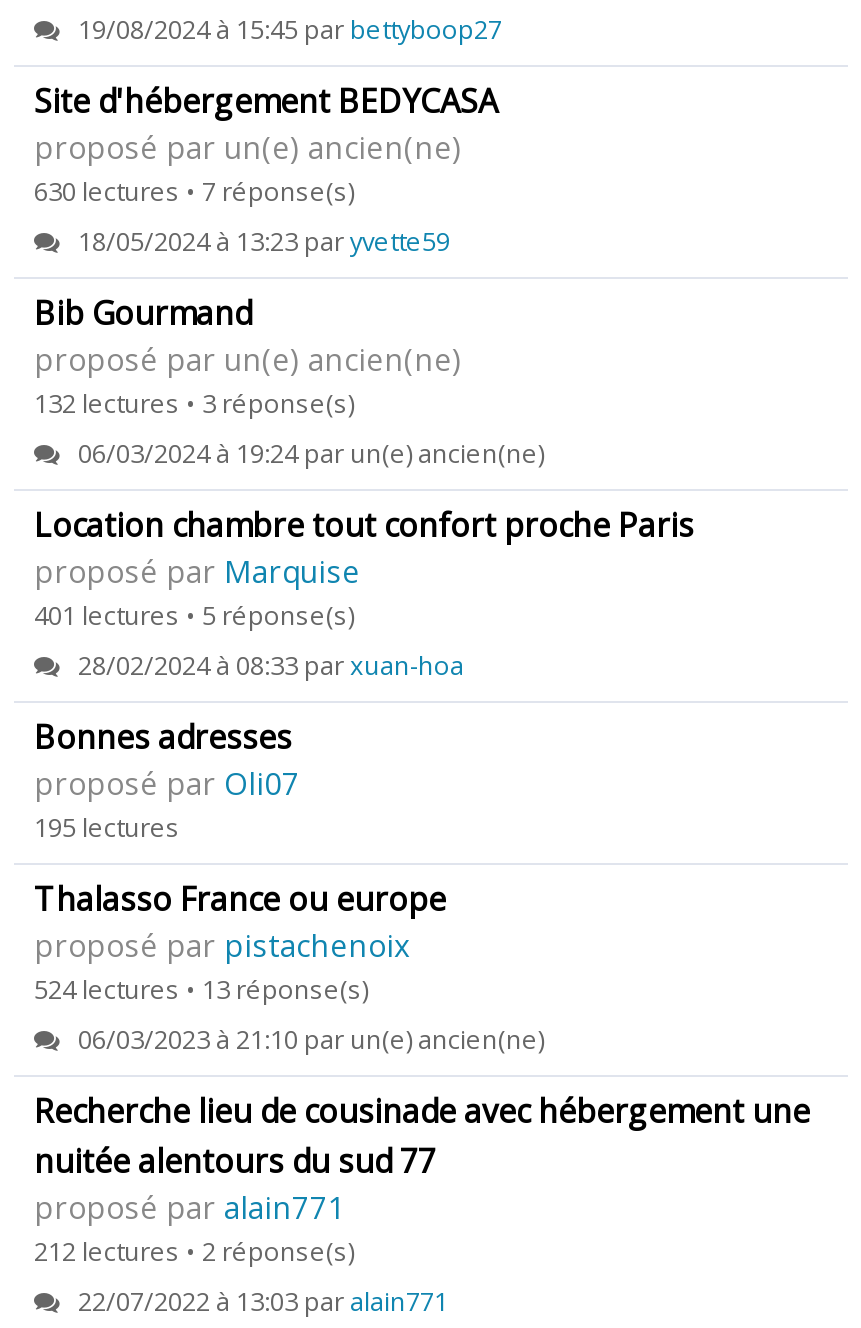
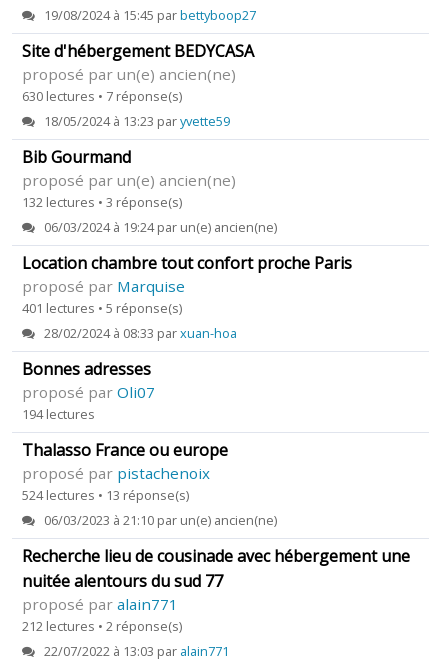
- 195 lectures
+ 194 lectures
